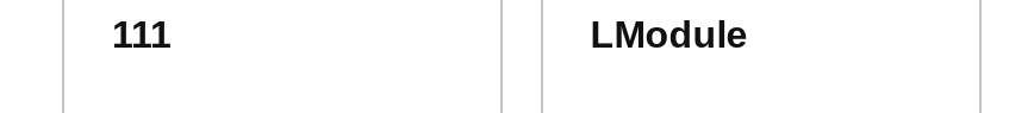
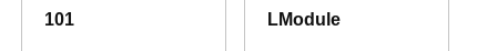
- 111
+ 101
